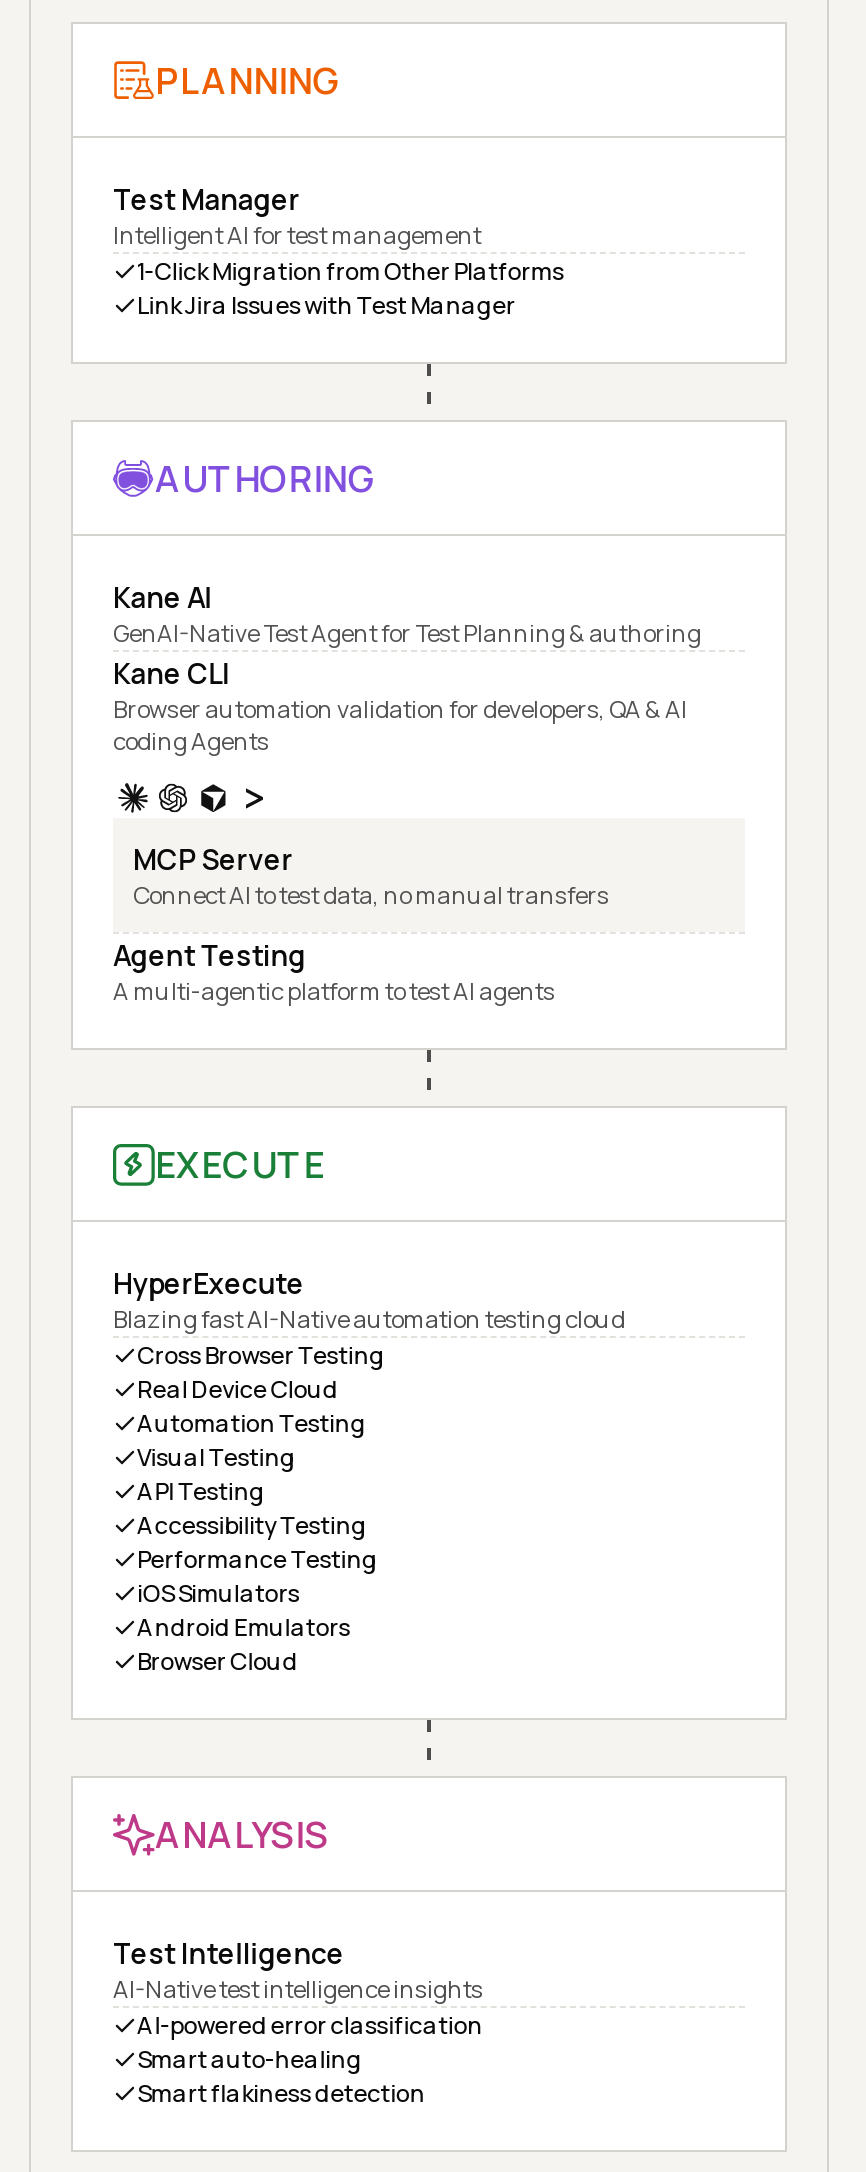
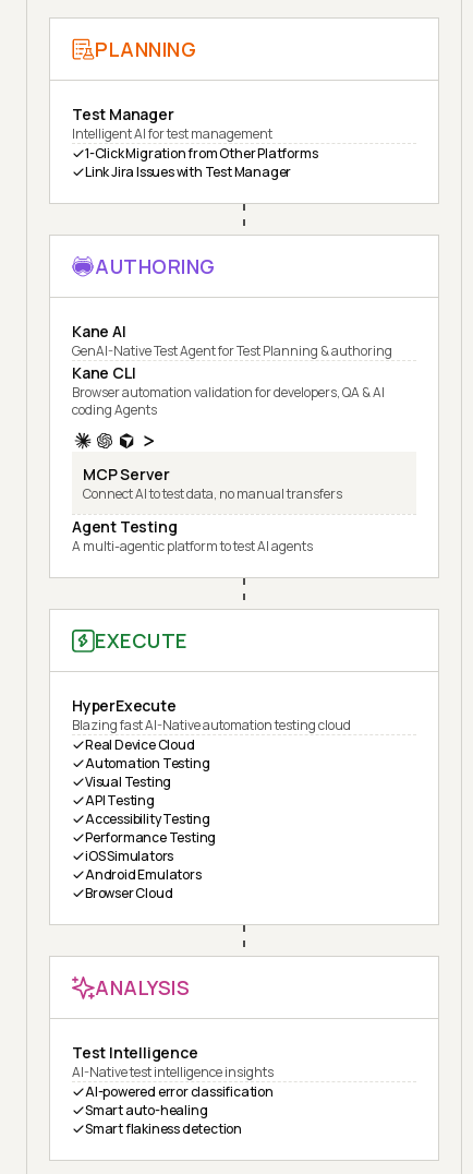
- Cross Browser Testing
